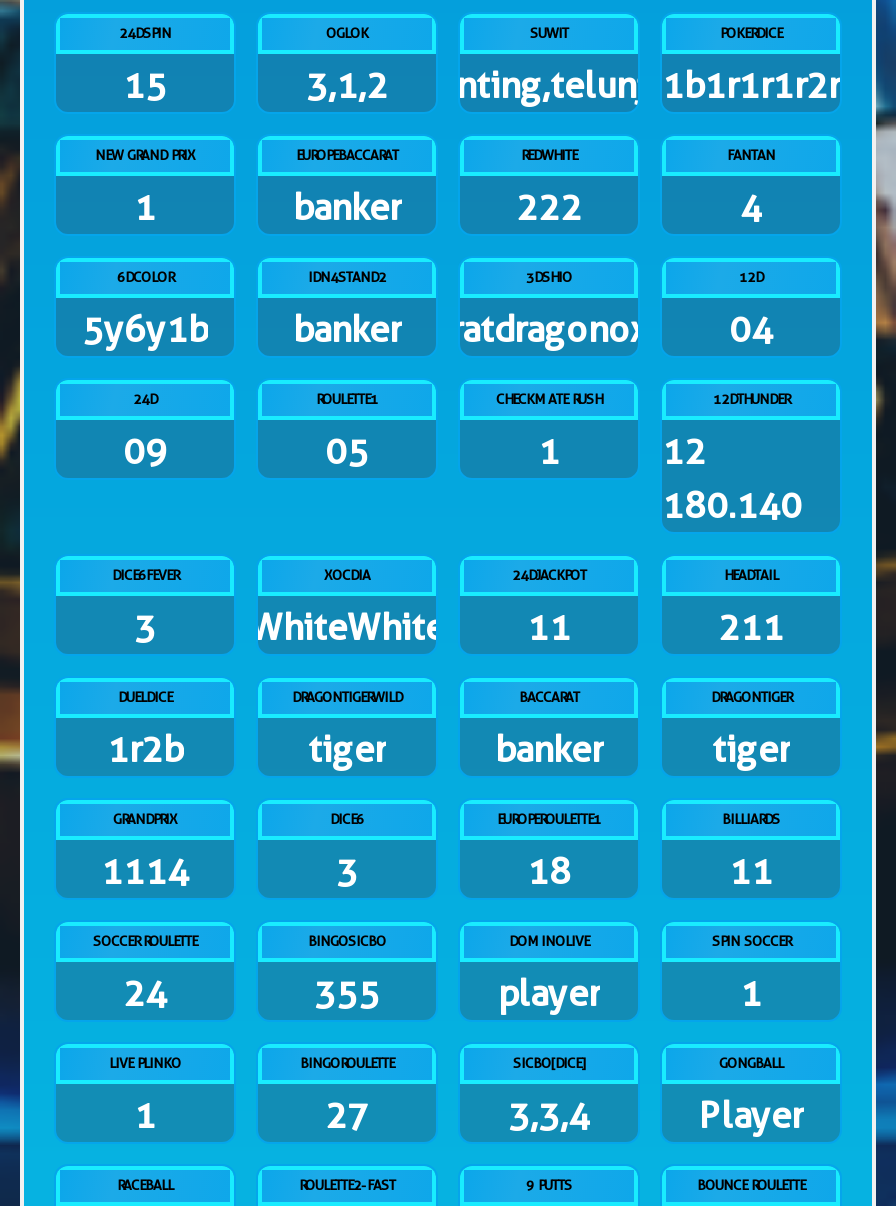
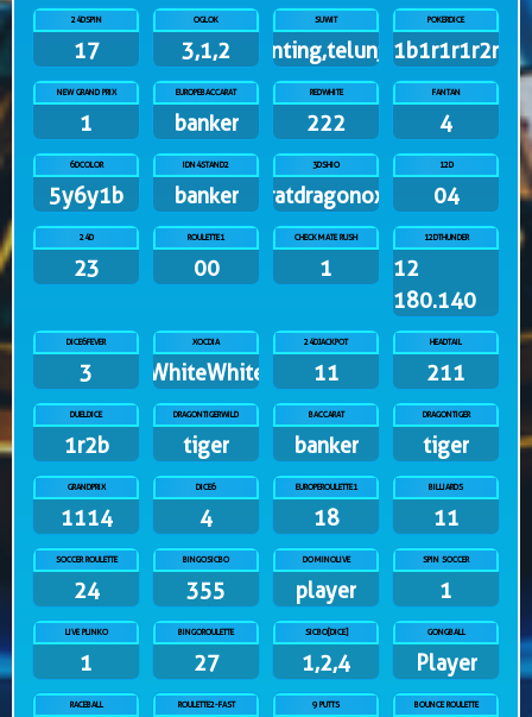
- 15
+ 17

- 09
+ 23

- 05
+ 00

- 3
+ 4

- 3,3,4
+ 1,2,4
